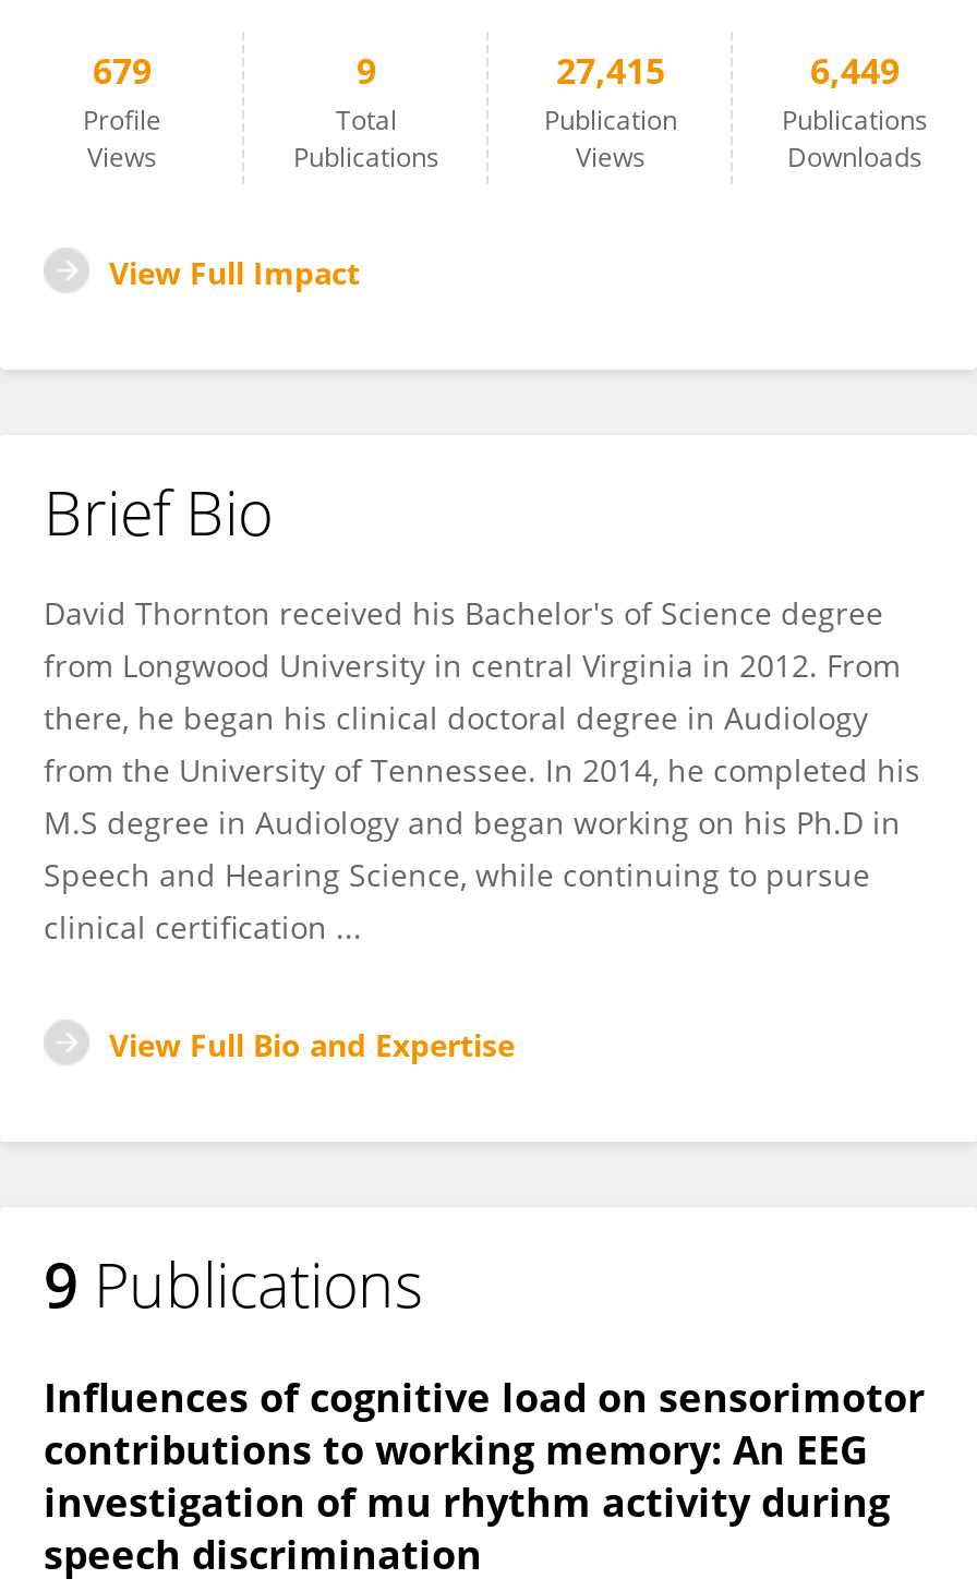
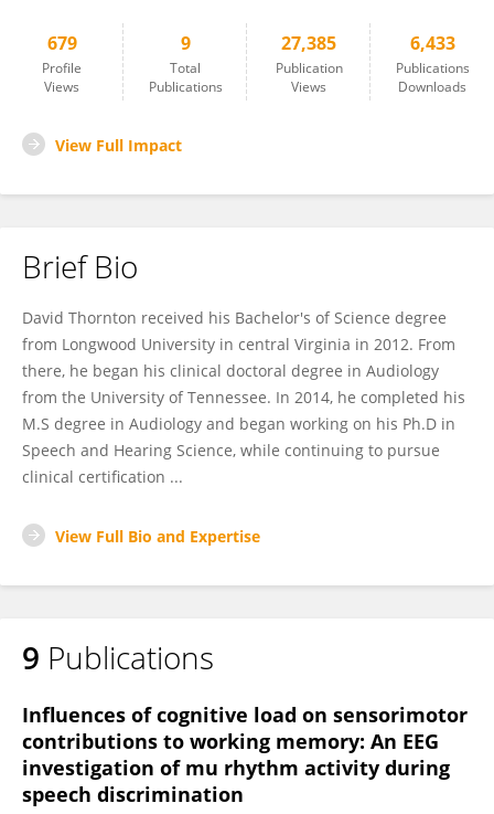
- 27,415
+ 27,385

- 6,449
+ 6,433
